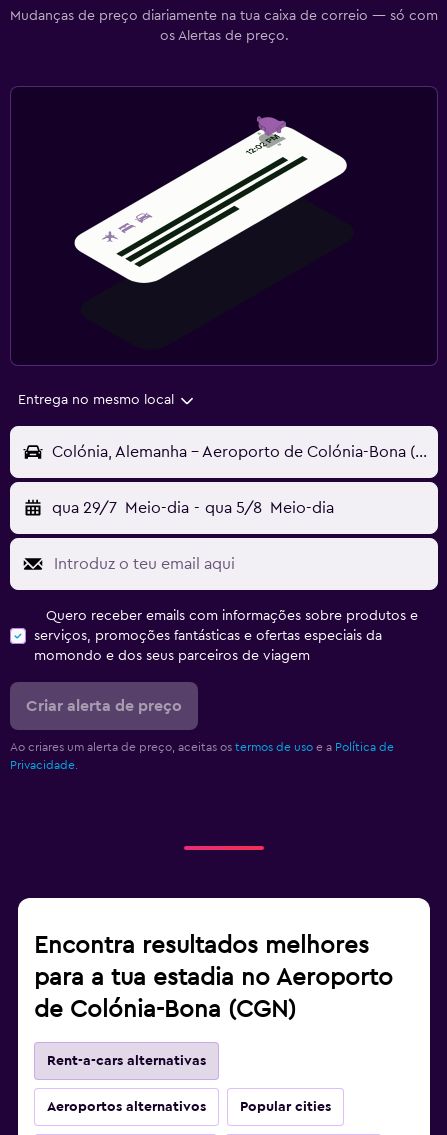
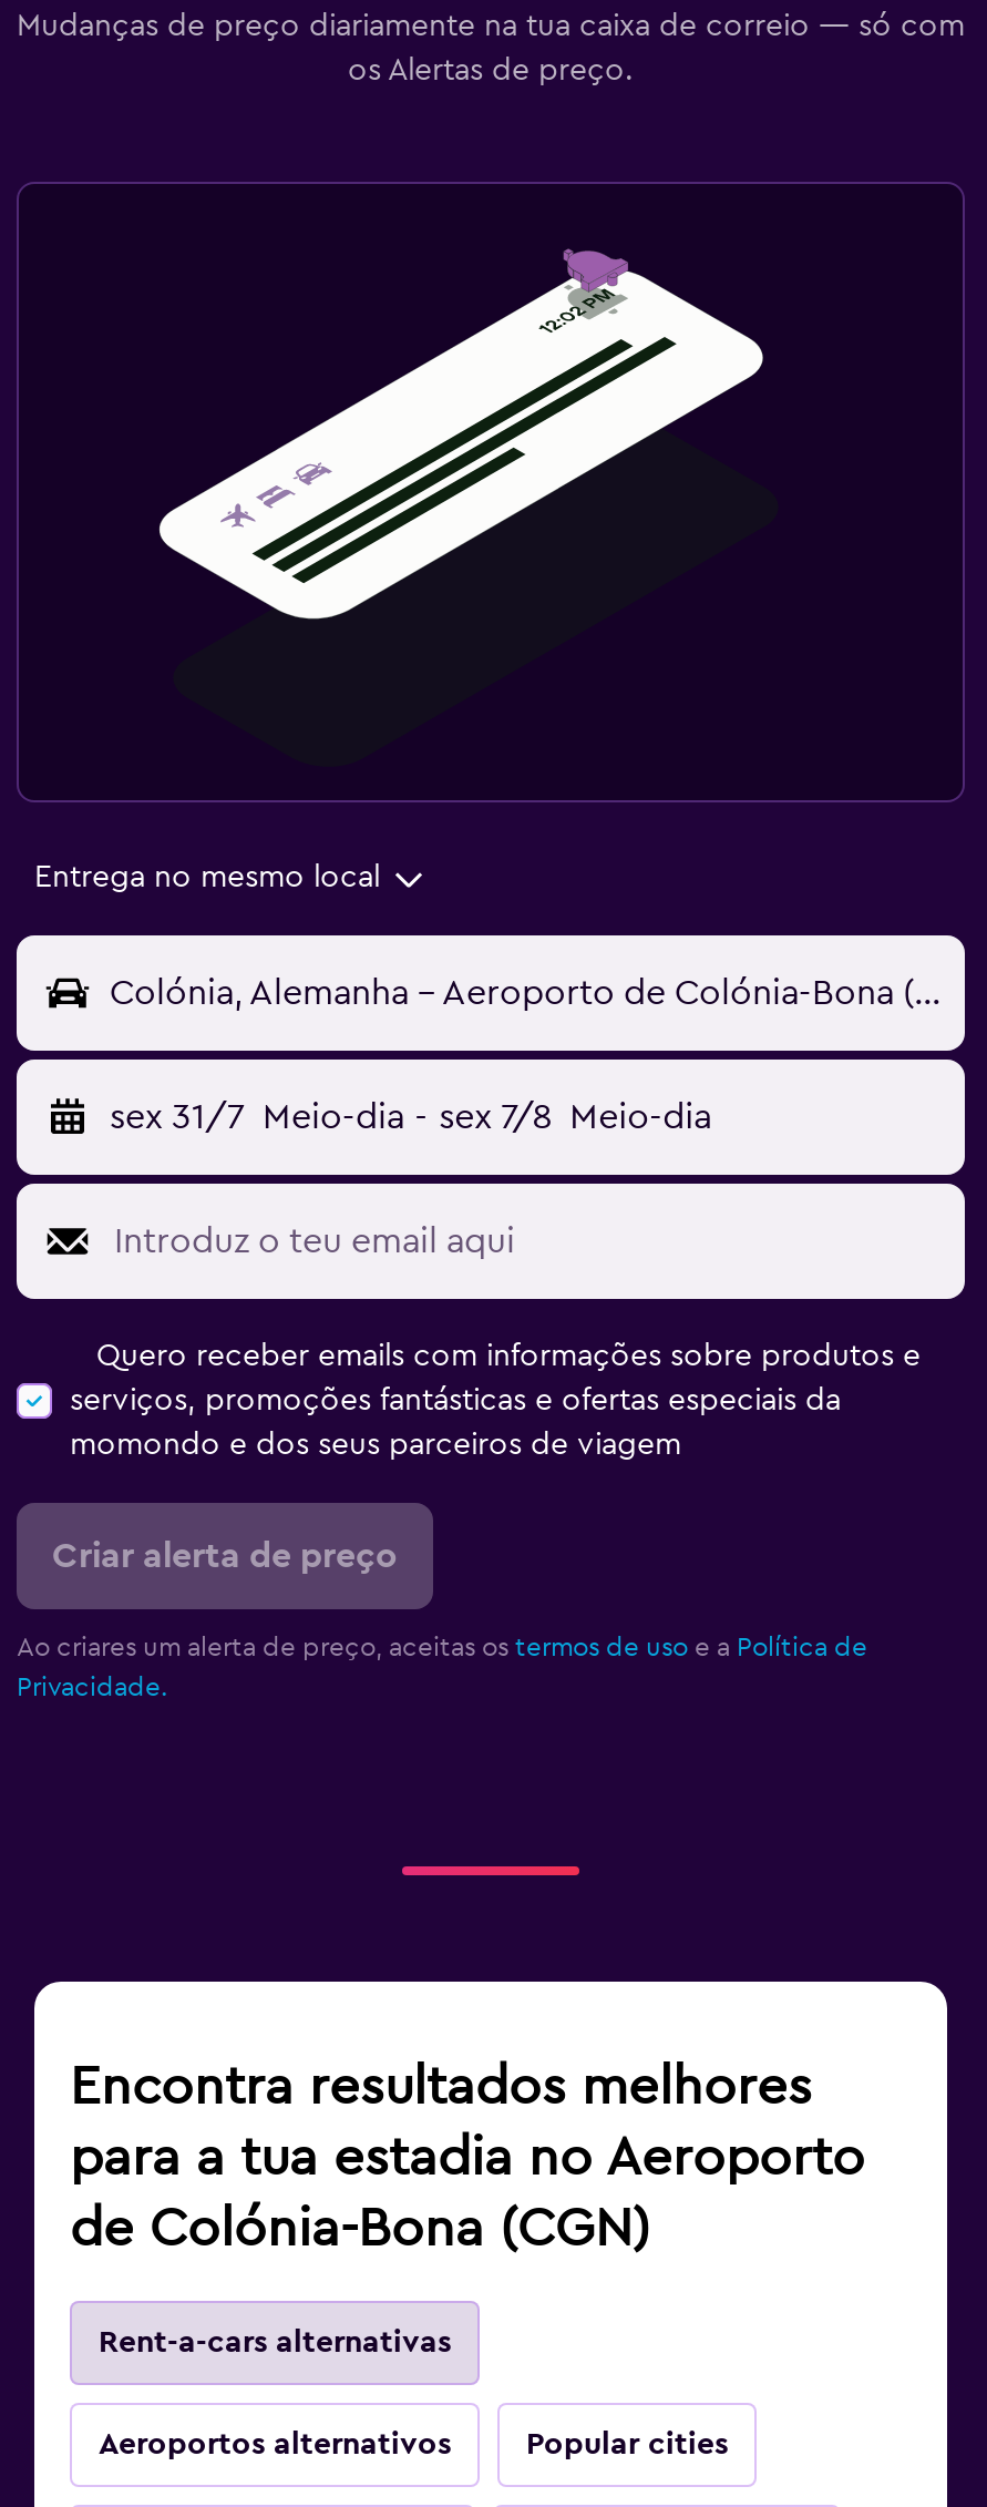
- qua 29/7 Meio-dia - qua 5/8 Meio-dia
+ sex 31/7 Meio-dia - sex 7/8 Meio-dia
